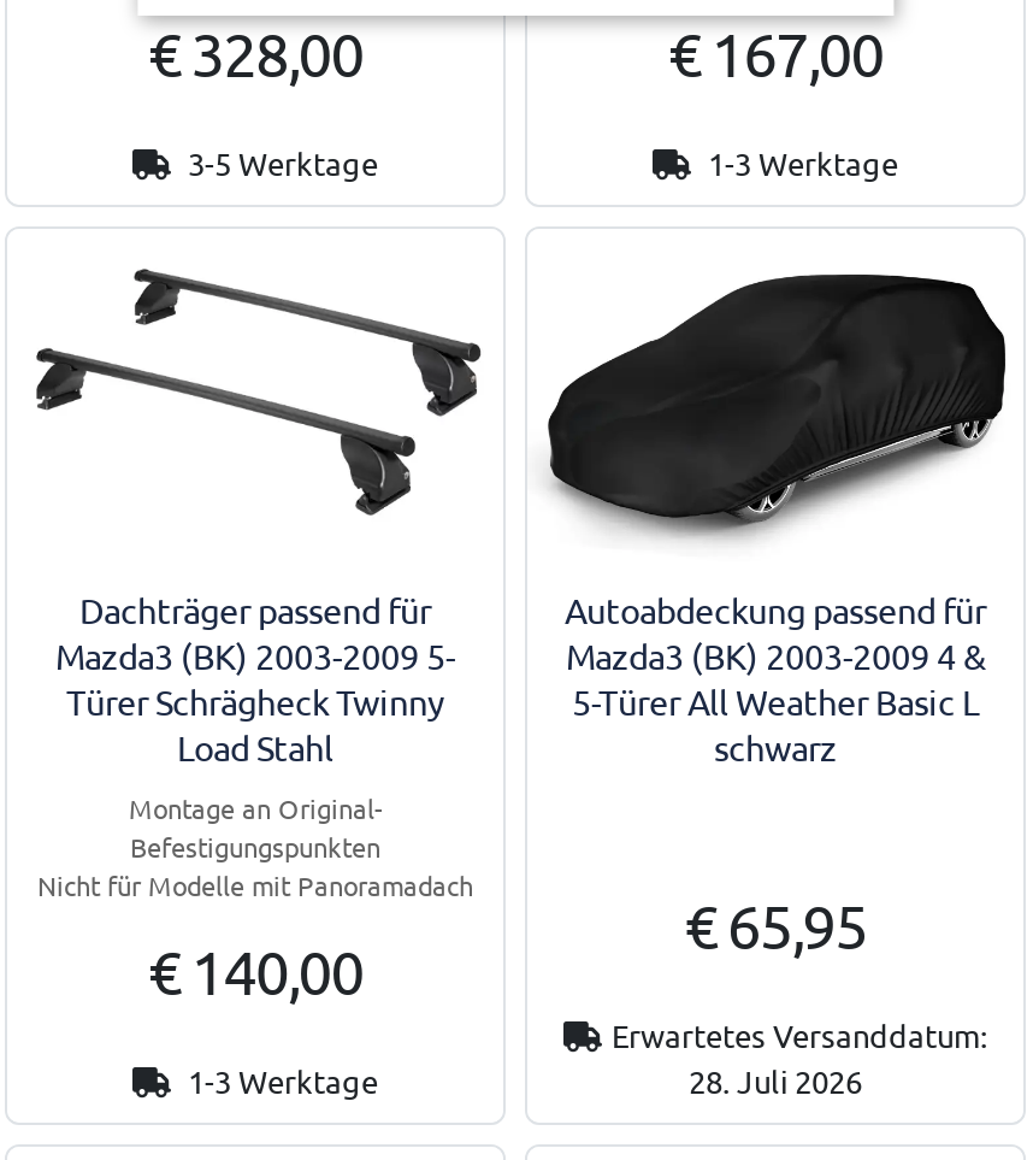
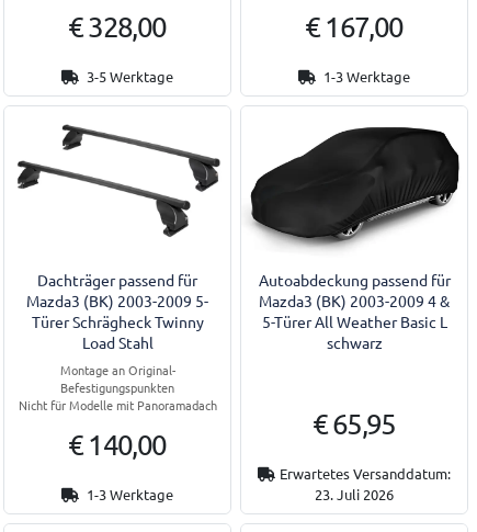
- 28. Juli 2026
+ 23. Juli 2026
